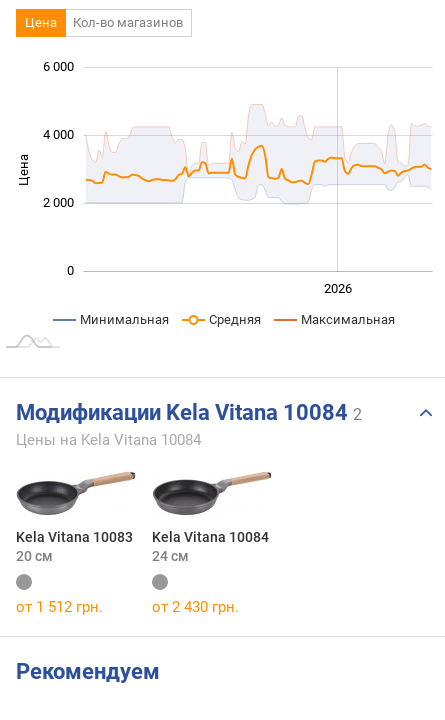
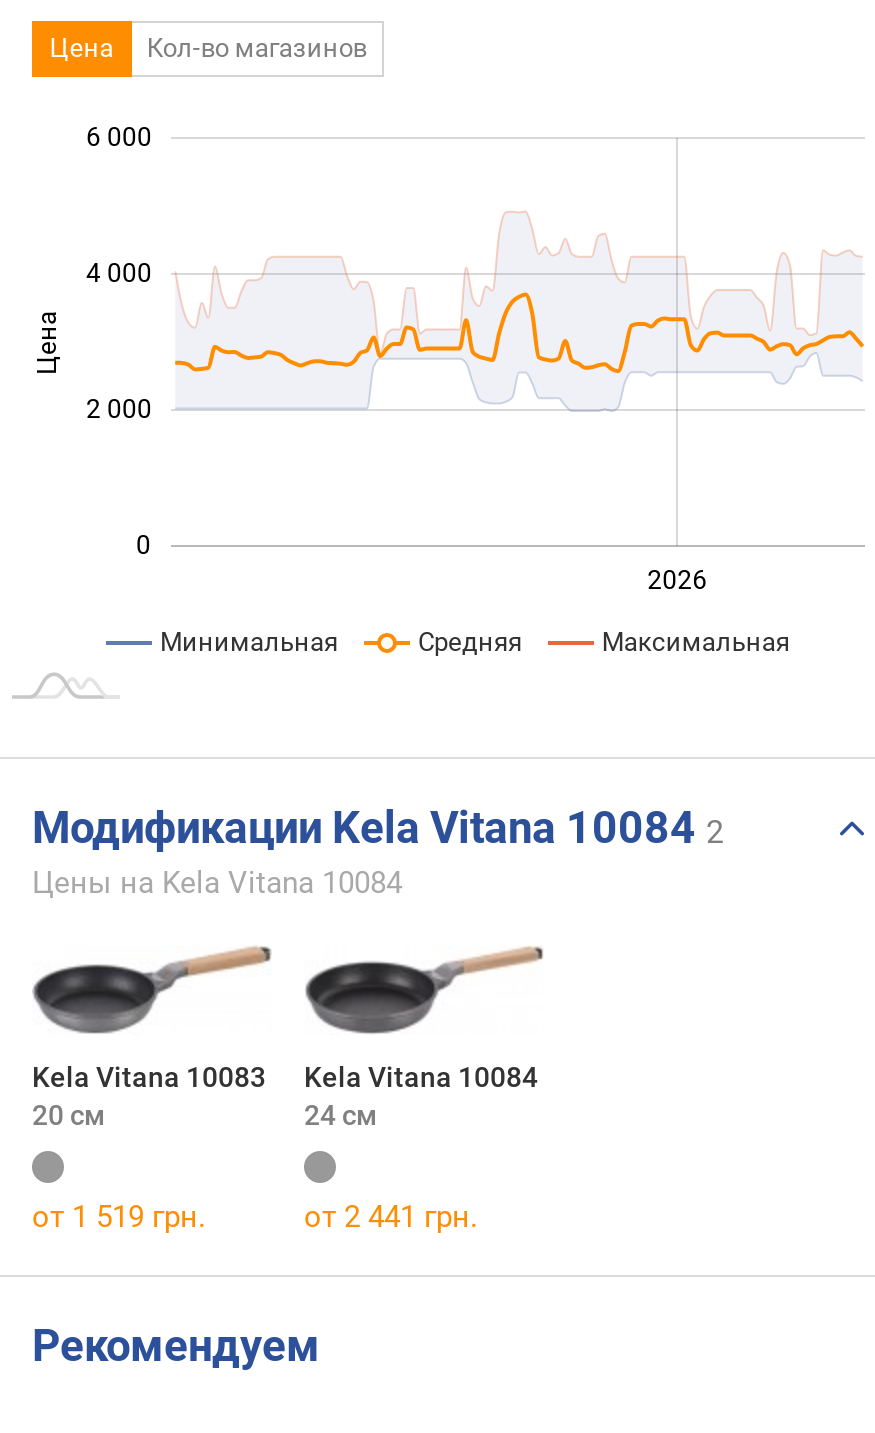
- от 1 512 грн.
+ от 1 519 грн.

- от 2 430 грн.
+ от 2 441 грн.
